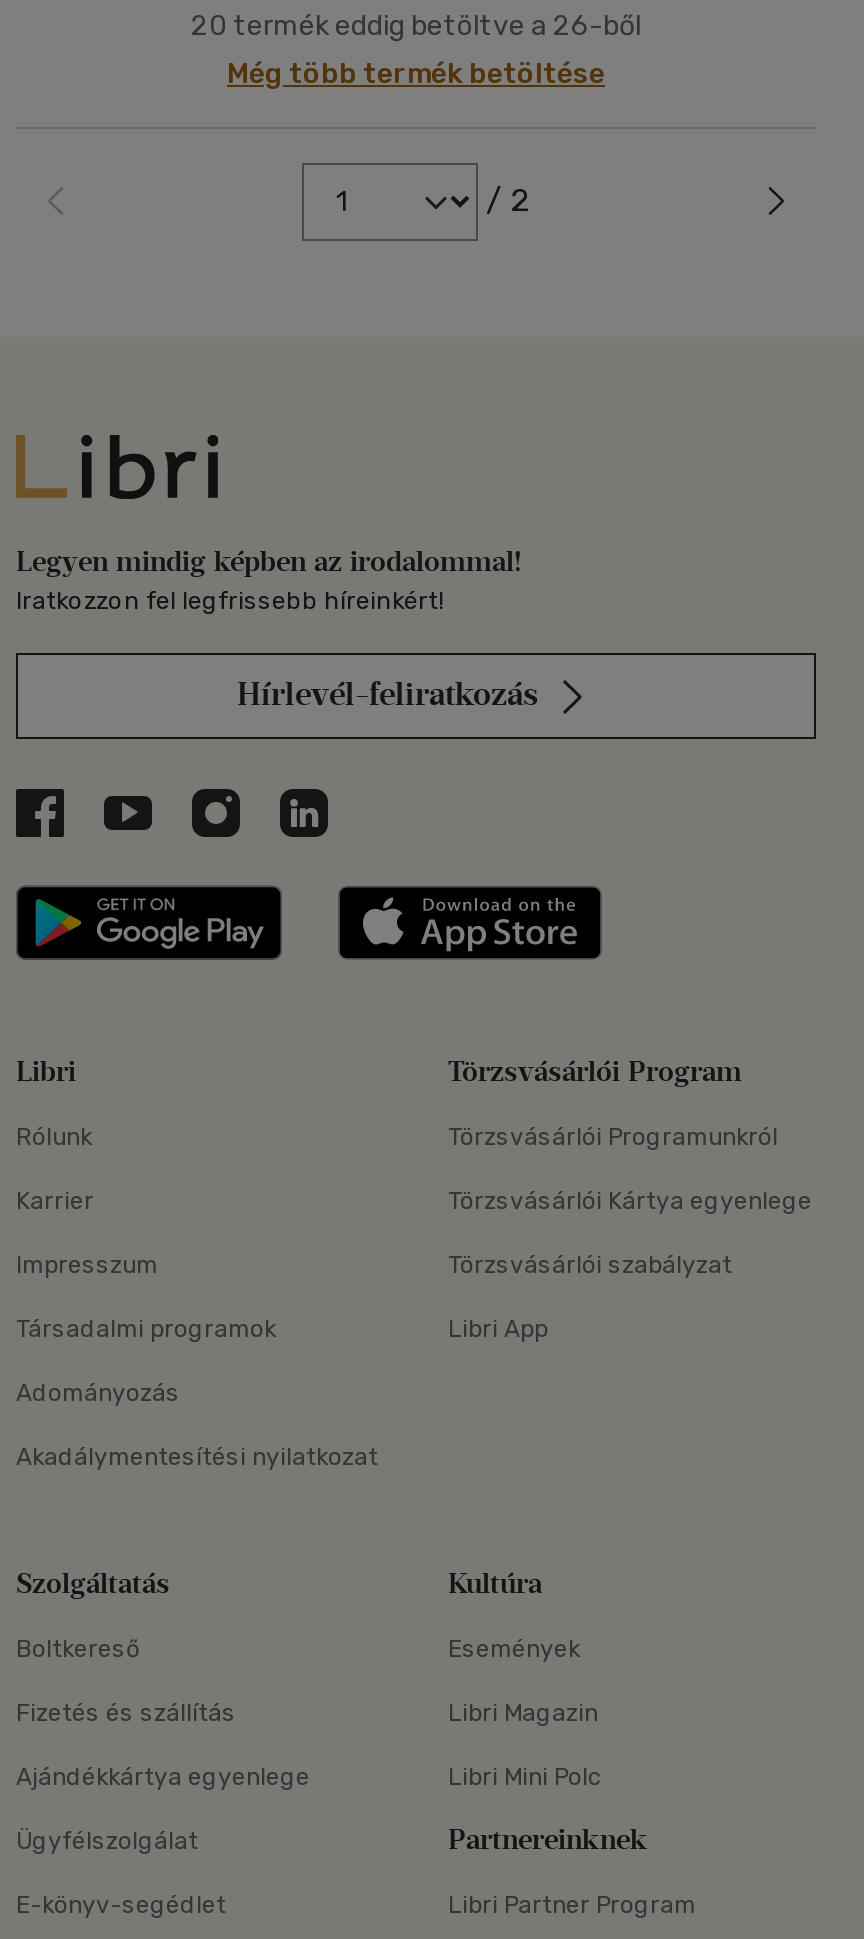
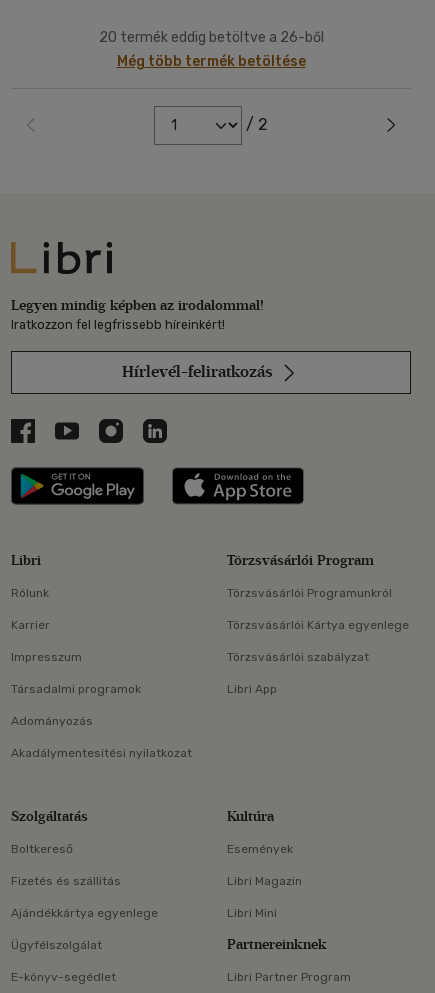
- Libri Mini Polc
+ Libri Mini
